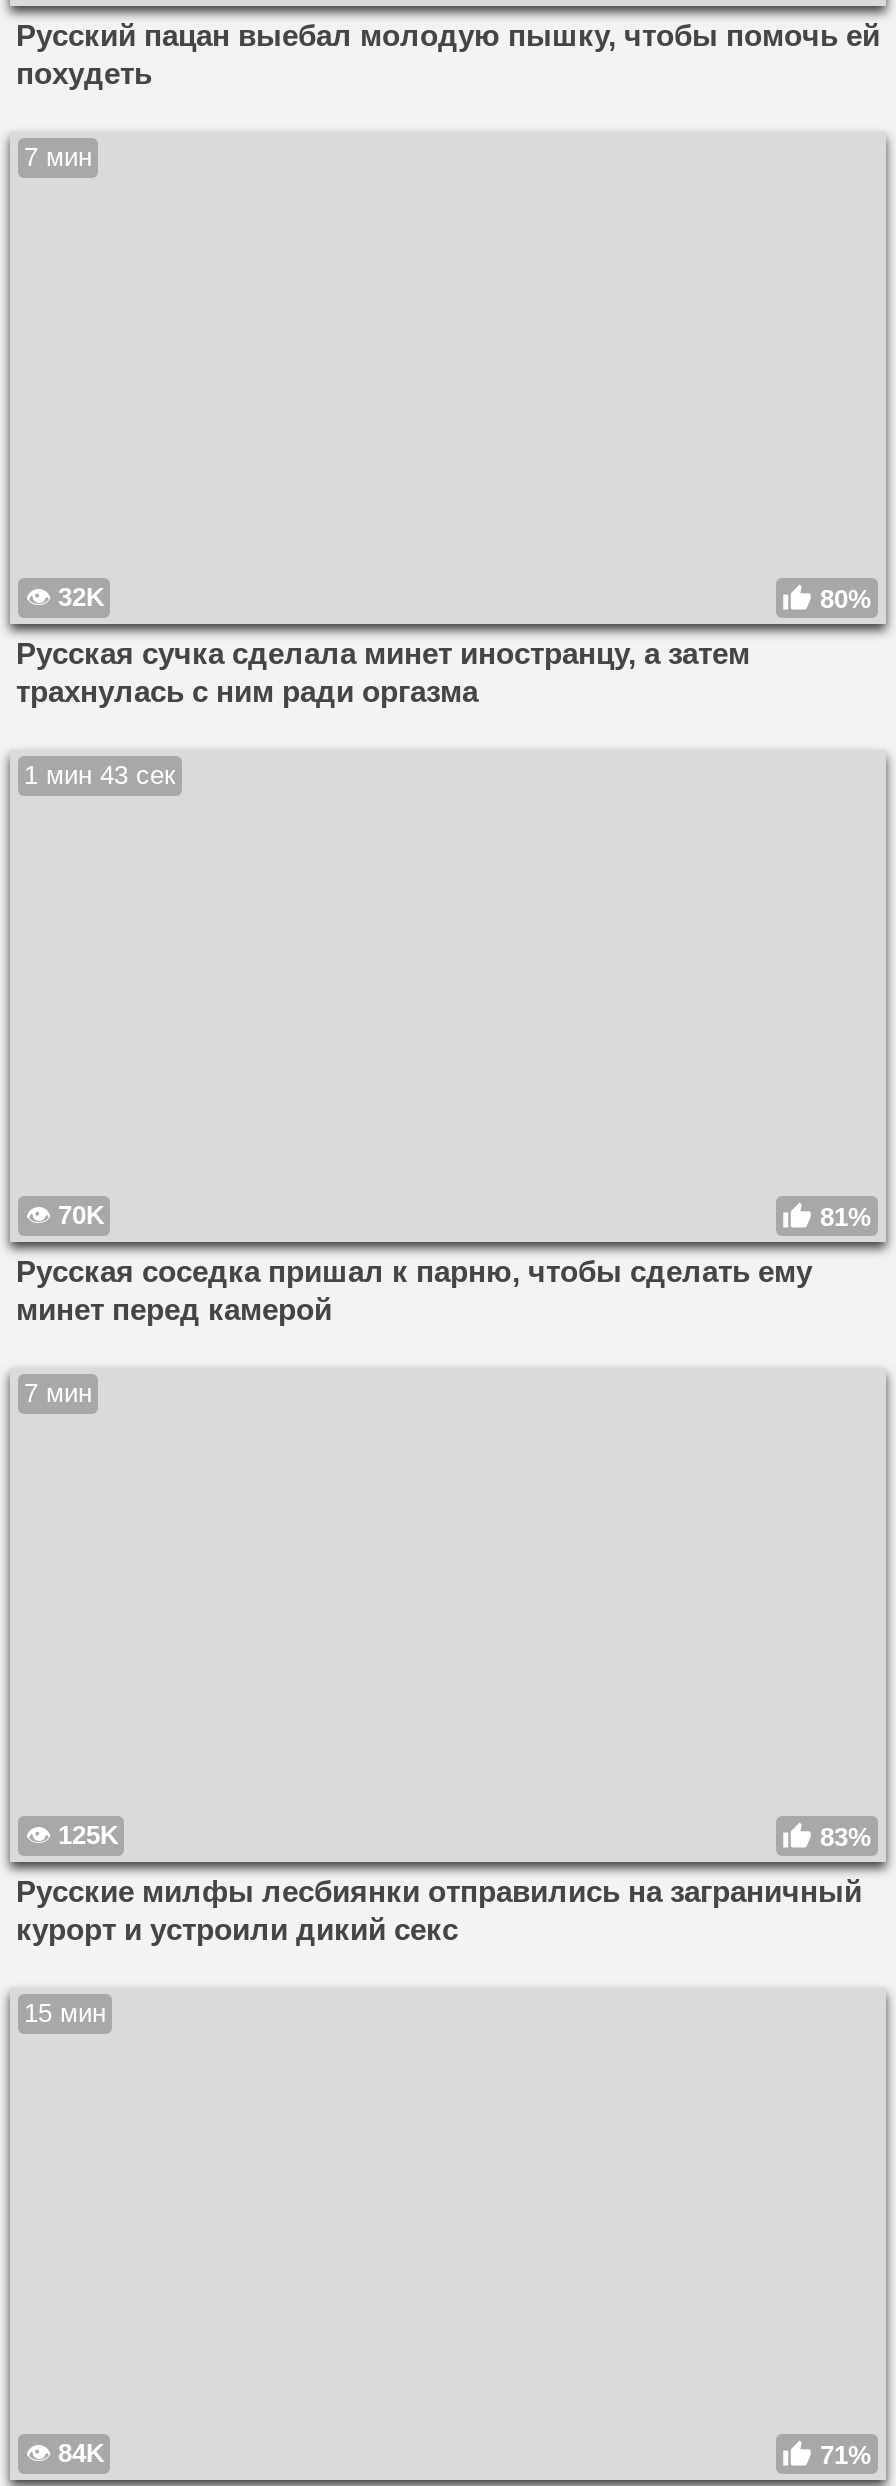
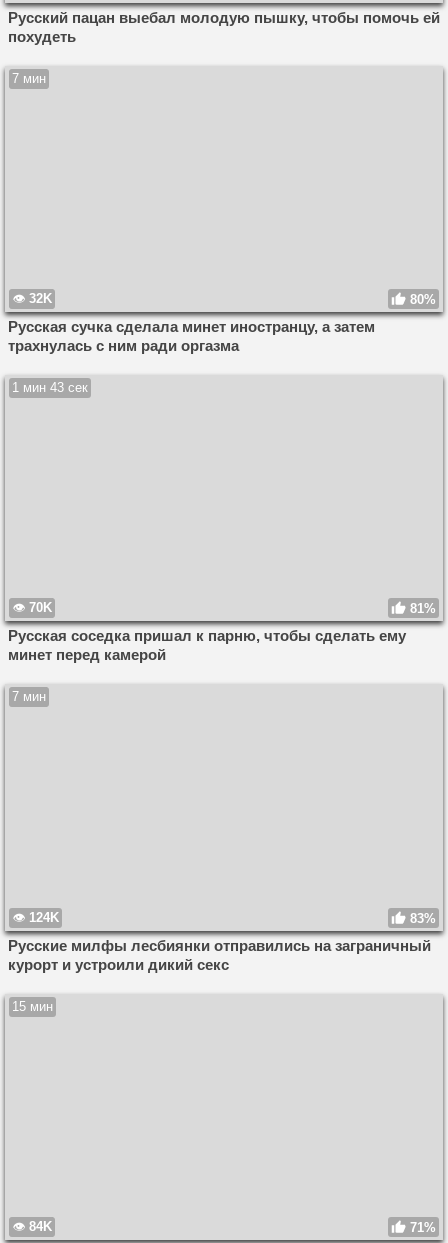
- 125K
+ 124K
